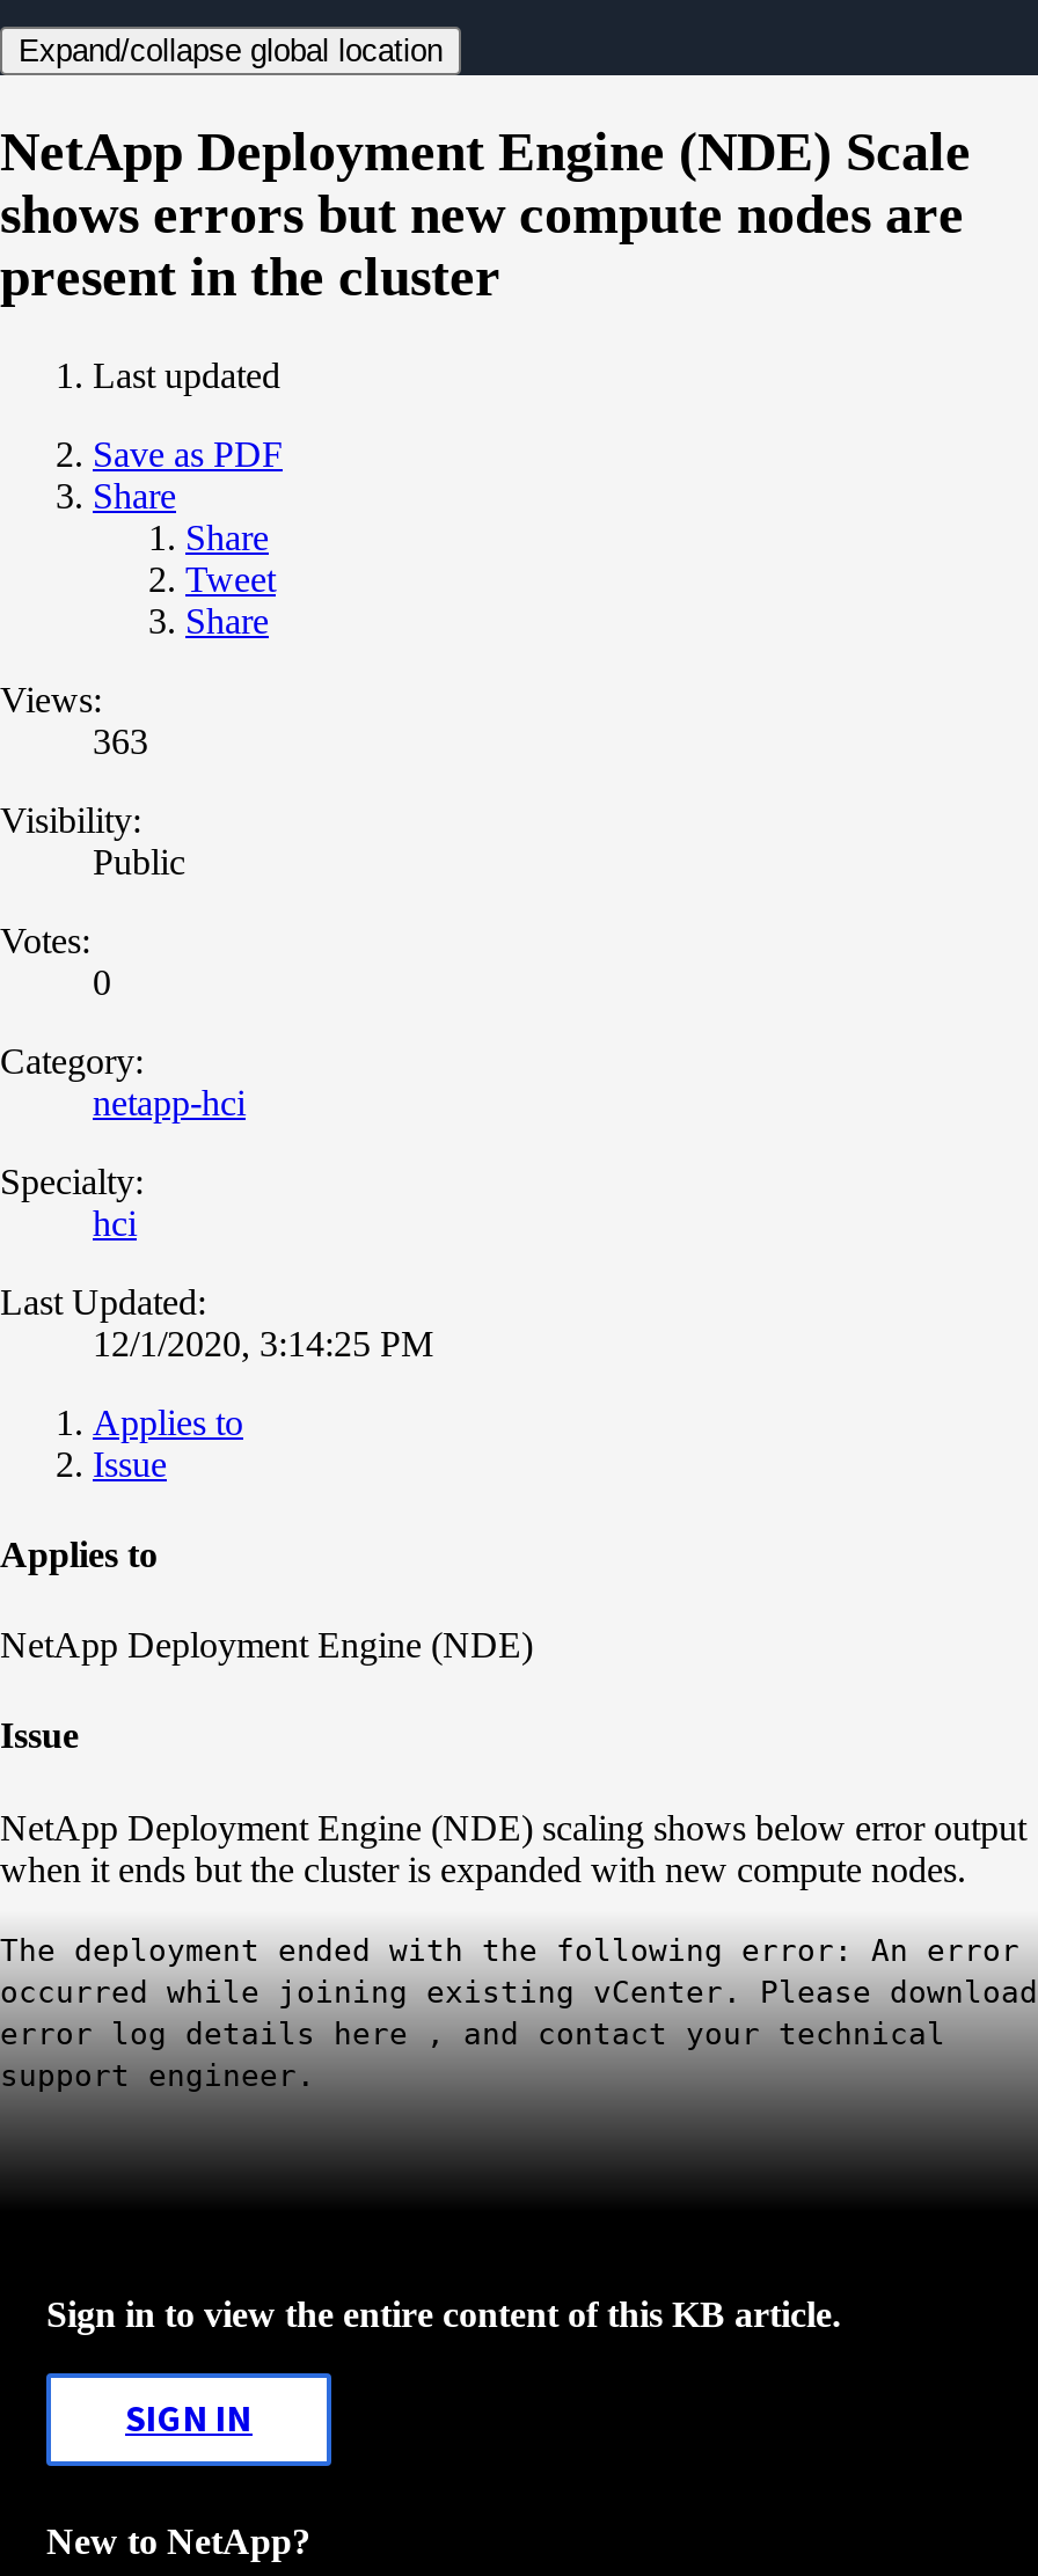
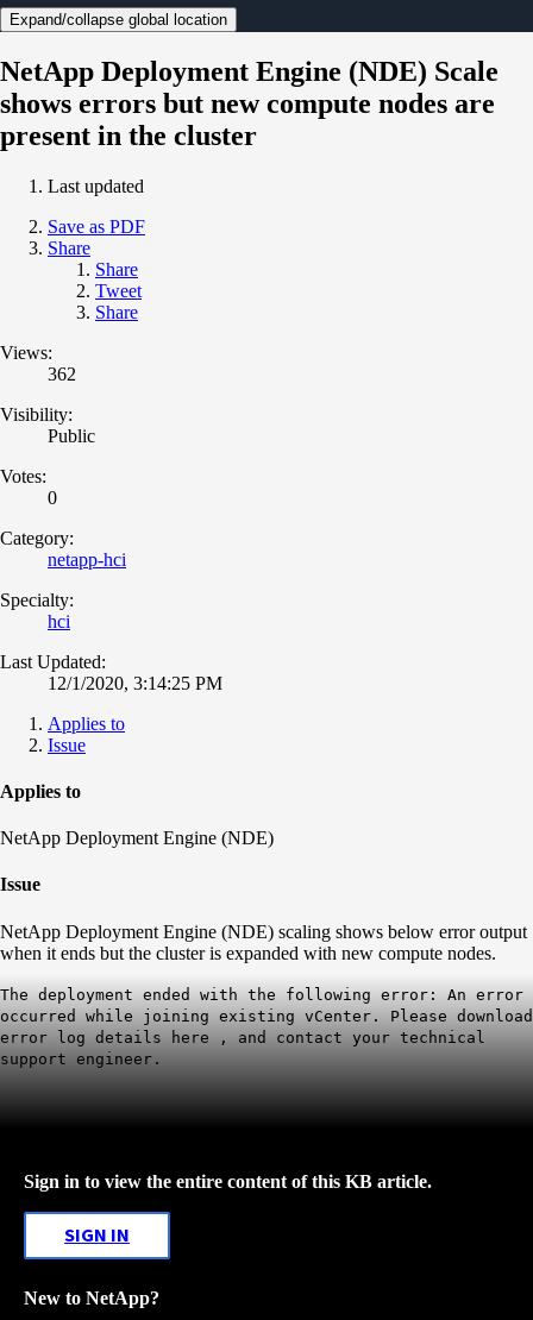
- 363
+ 362
